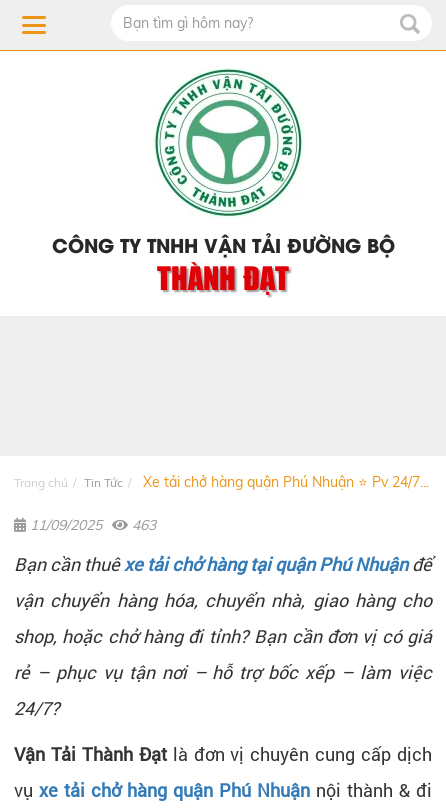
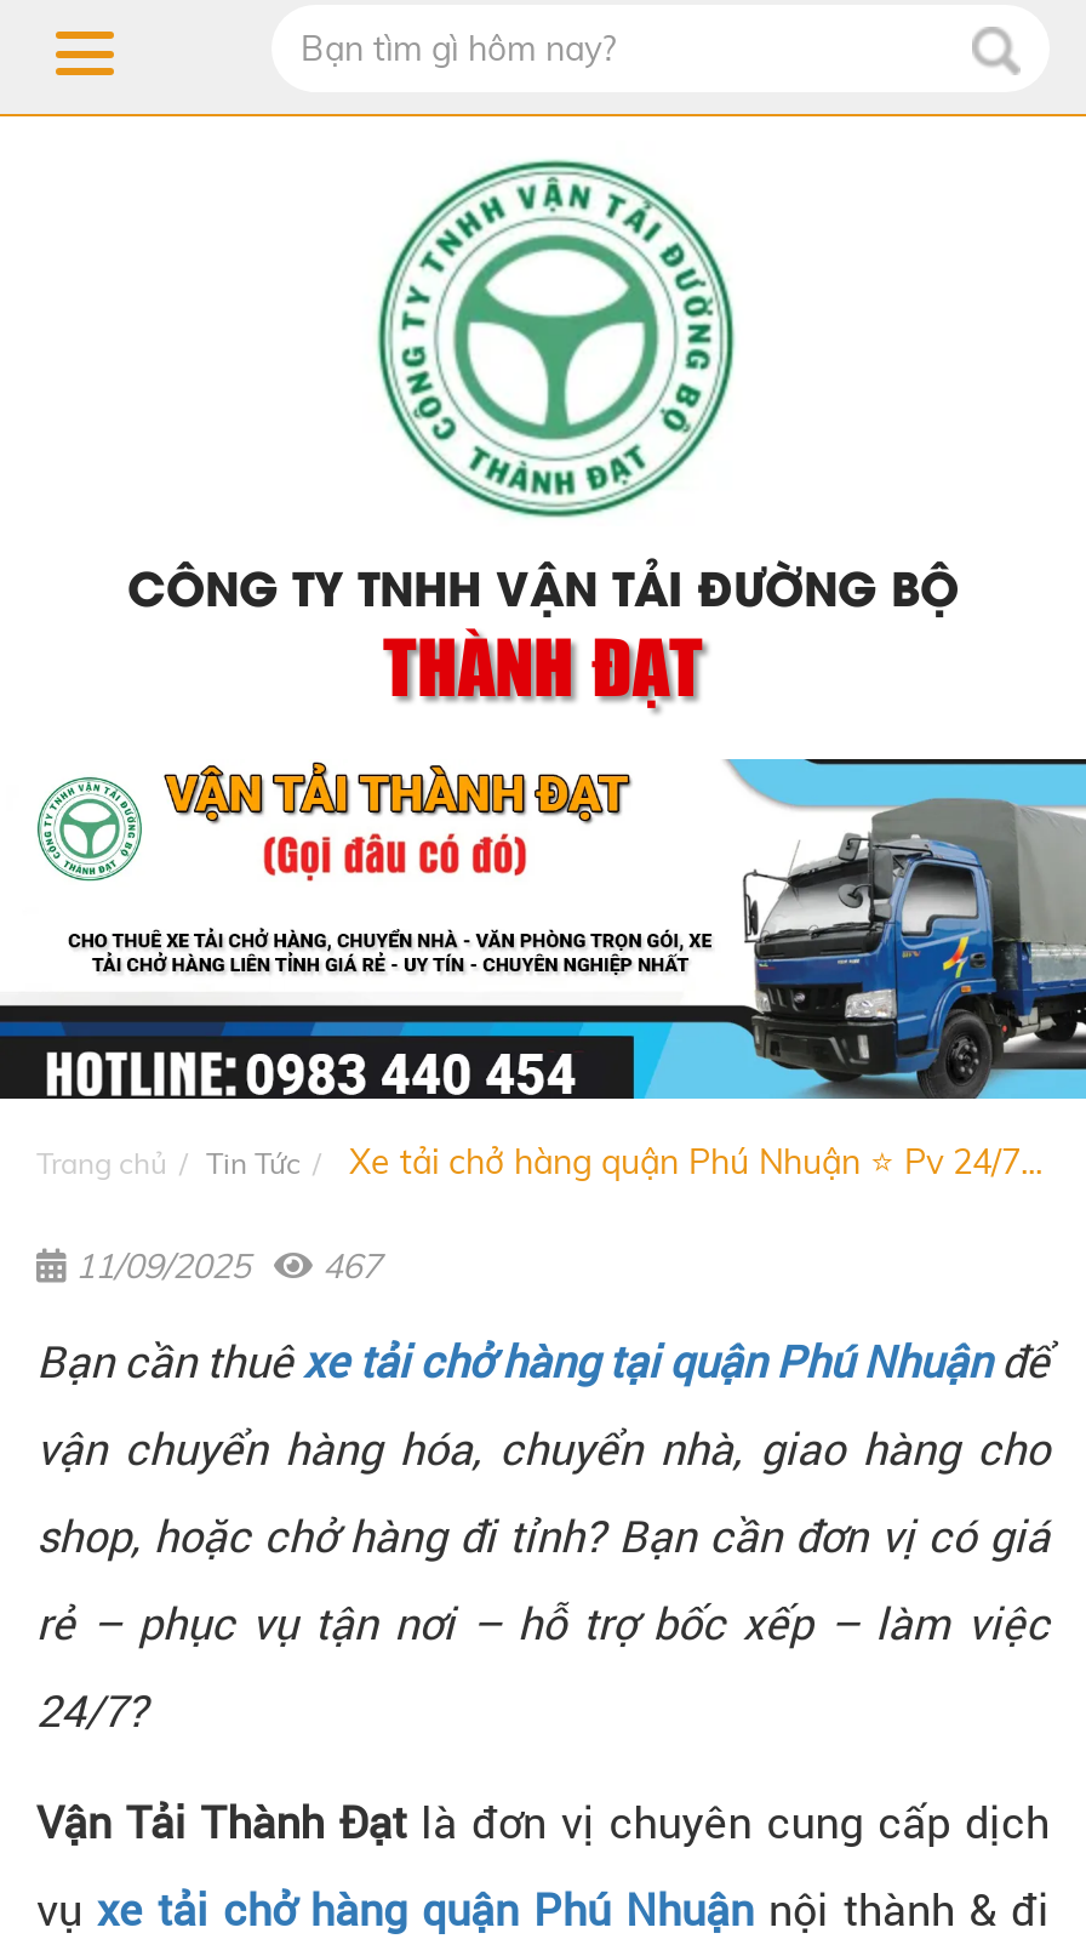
+ [image]

- 11/09/2025 463
+ 11/09/2025 467
